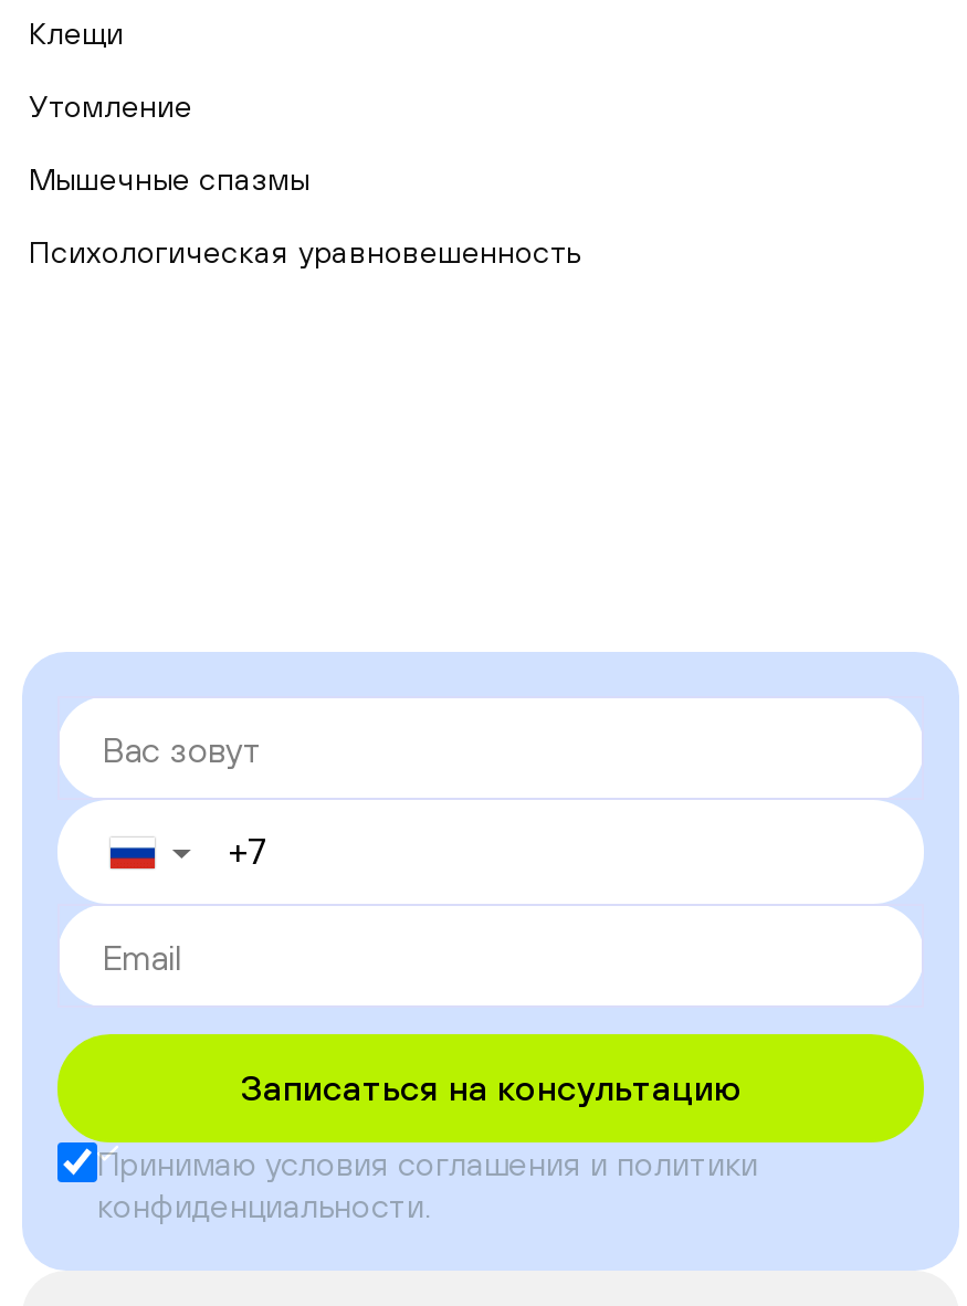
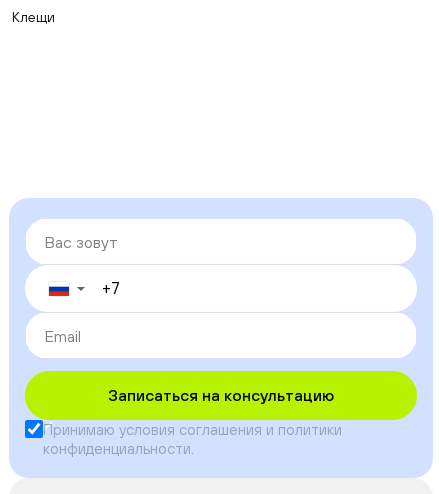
- Утомление
- Мышечные спазмы
- Психологическая уравновешенность
